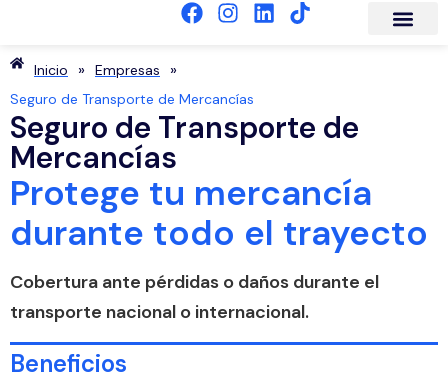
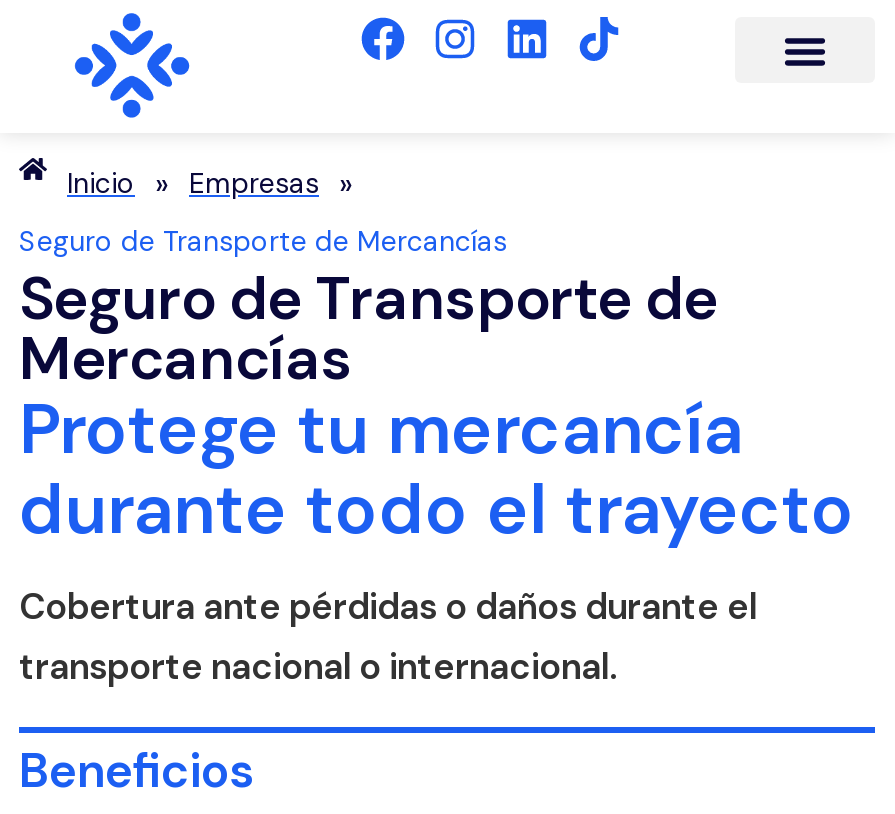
+ [image]
